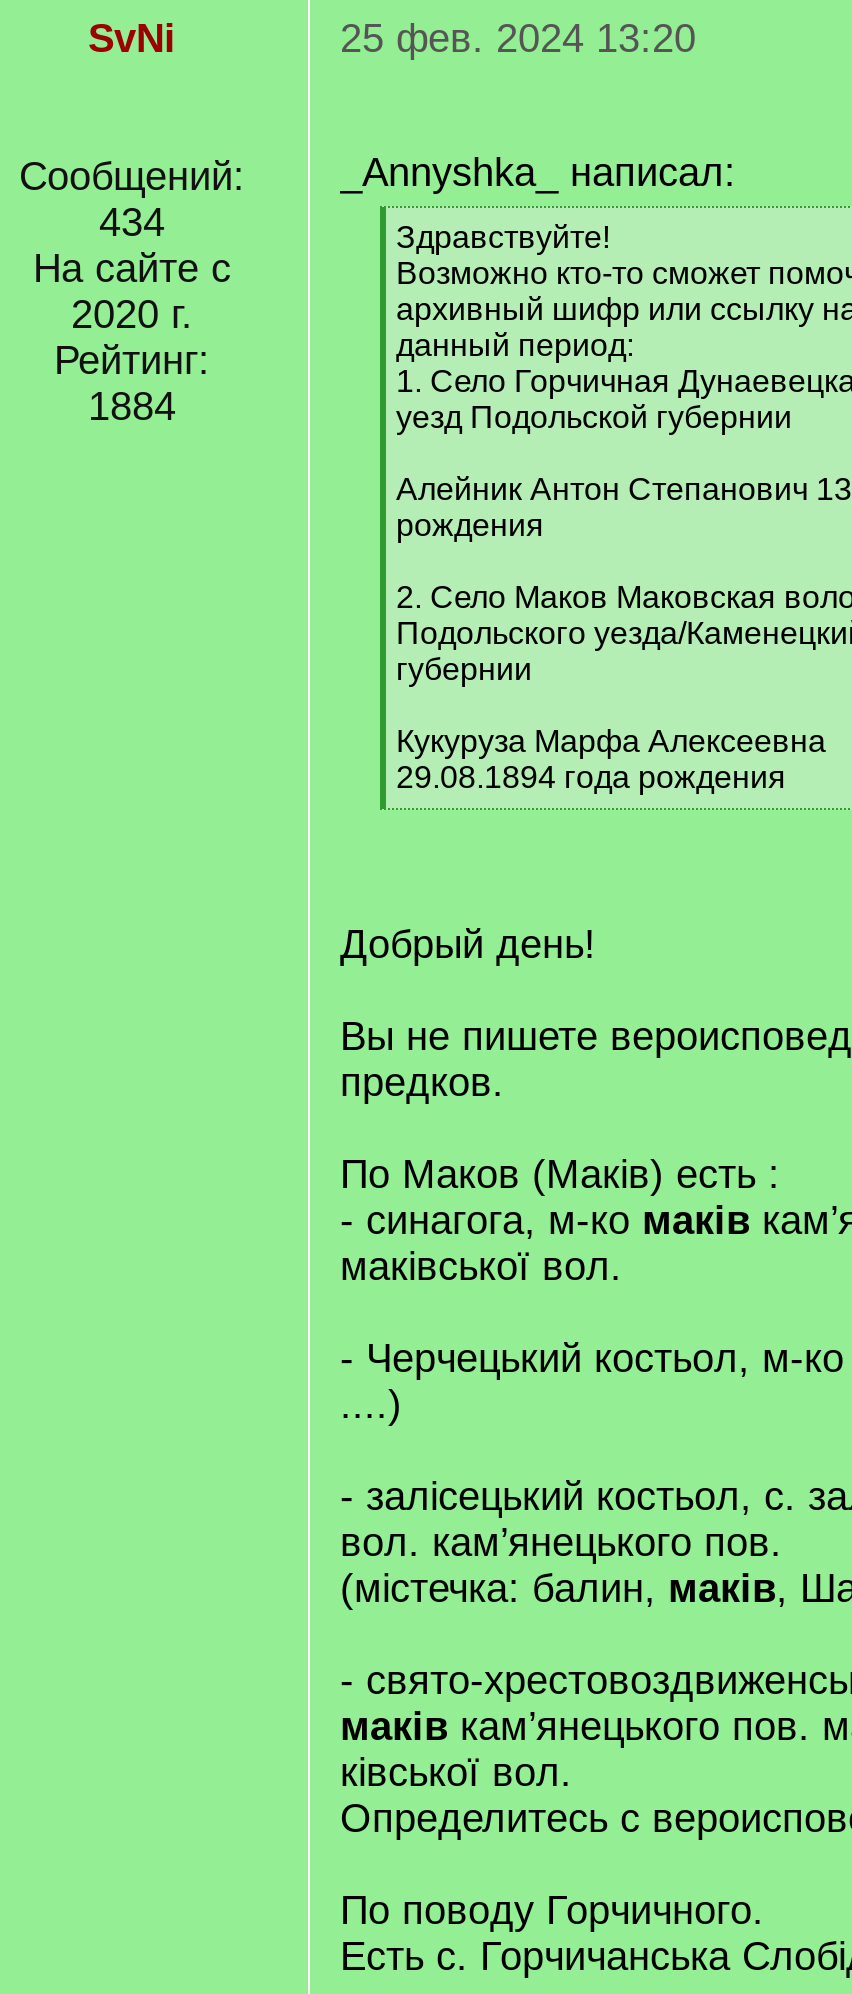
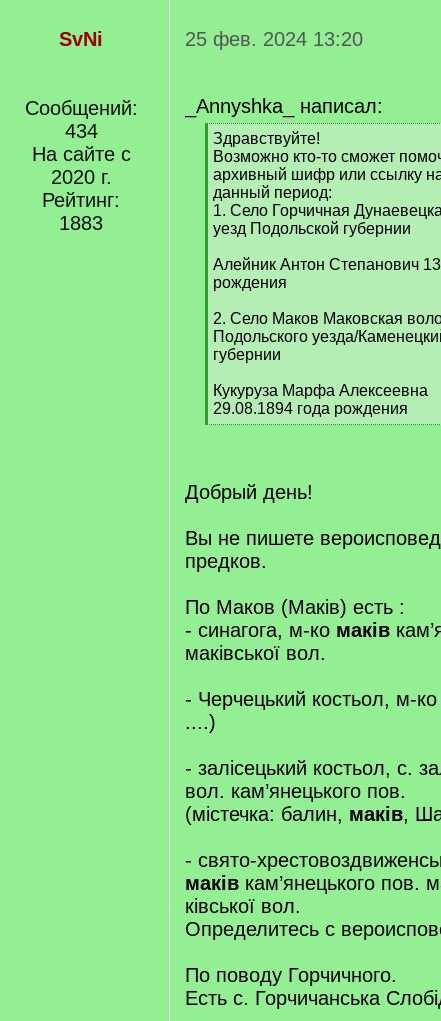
- 1884
+ 1883
